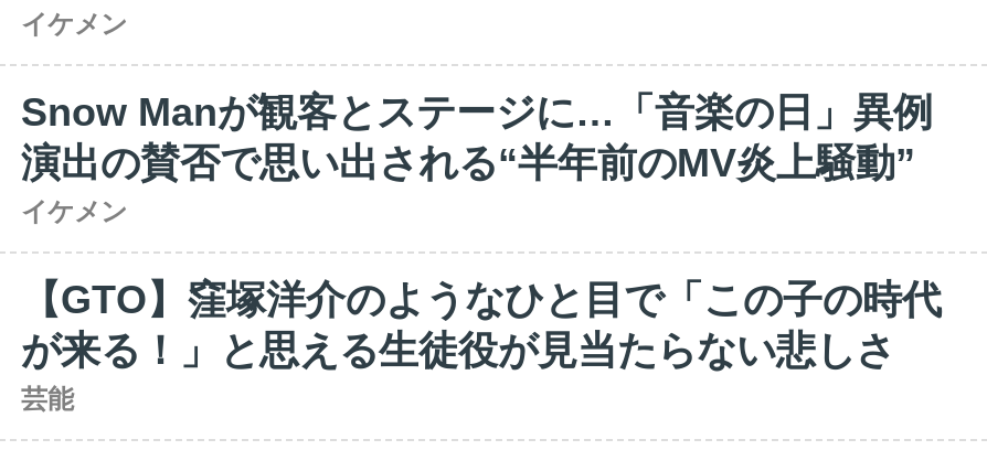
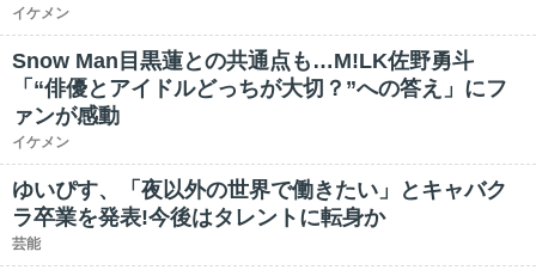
- Snow Manが観客とステージに…「音楽の日」異例
- 演出の賛否で思い出される“半年前のMV炎上騒動”
+ Snow Man目黒蓮との共通点も…M!LK佐野勇斗
+ 「“俳優とアイドルどっちが大切？”への答え」にフ
+ ァンが感動

- 【GTO】窪塚洋介のようなひと目で「この子の時代
- が来る！」と思える生徒役が見当たらない悲しさ
+ ゆいぴす、「夜以外の世界で働きたい」とキャバク
+ ラ卒業を発表!今後はタレントに転身か
